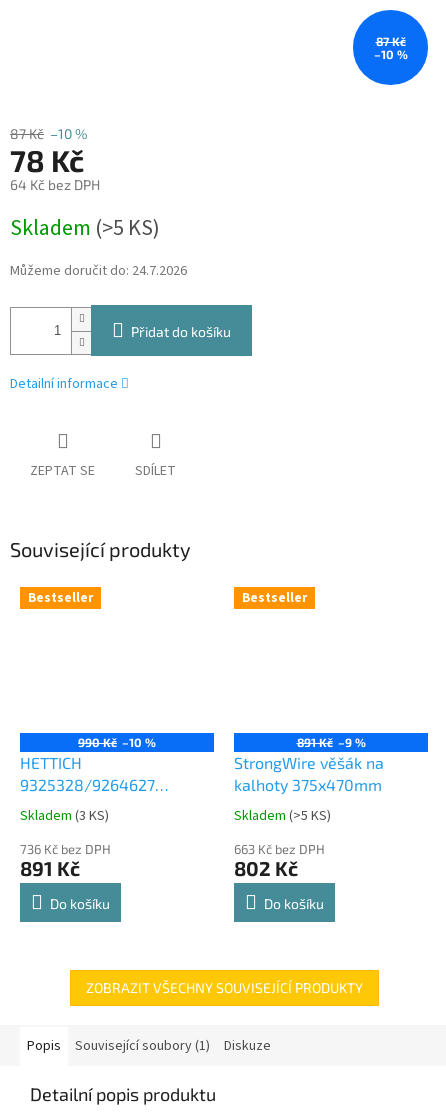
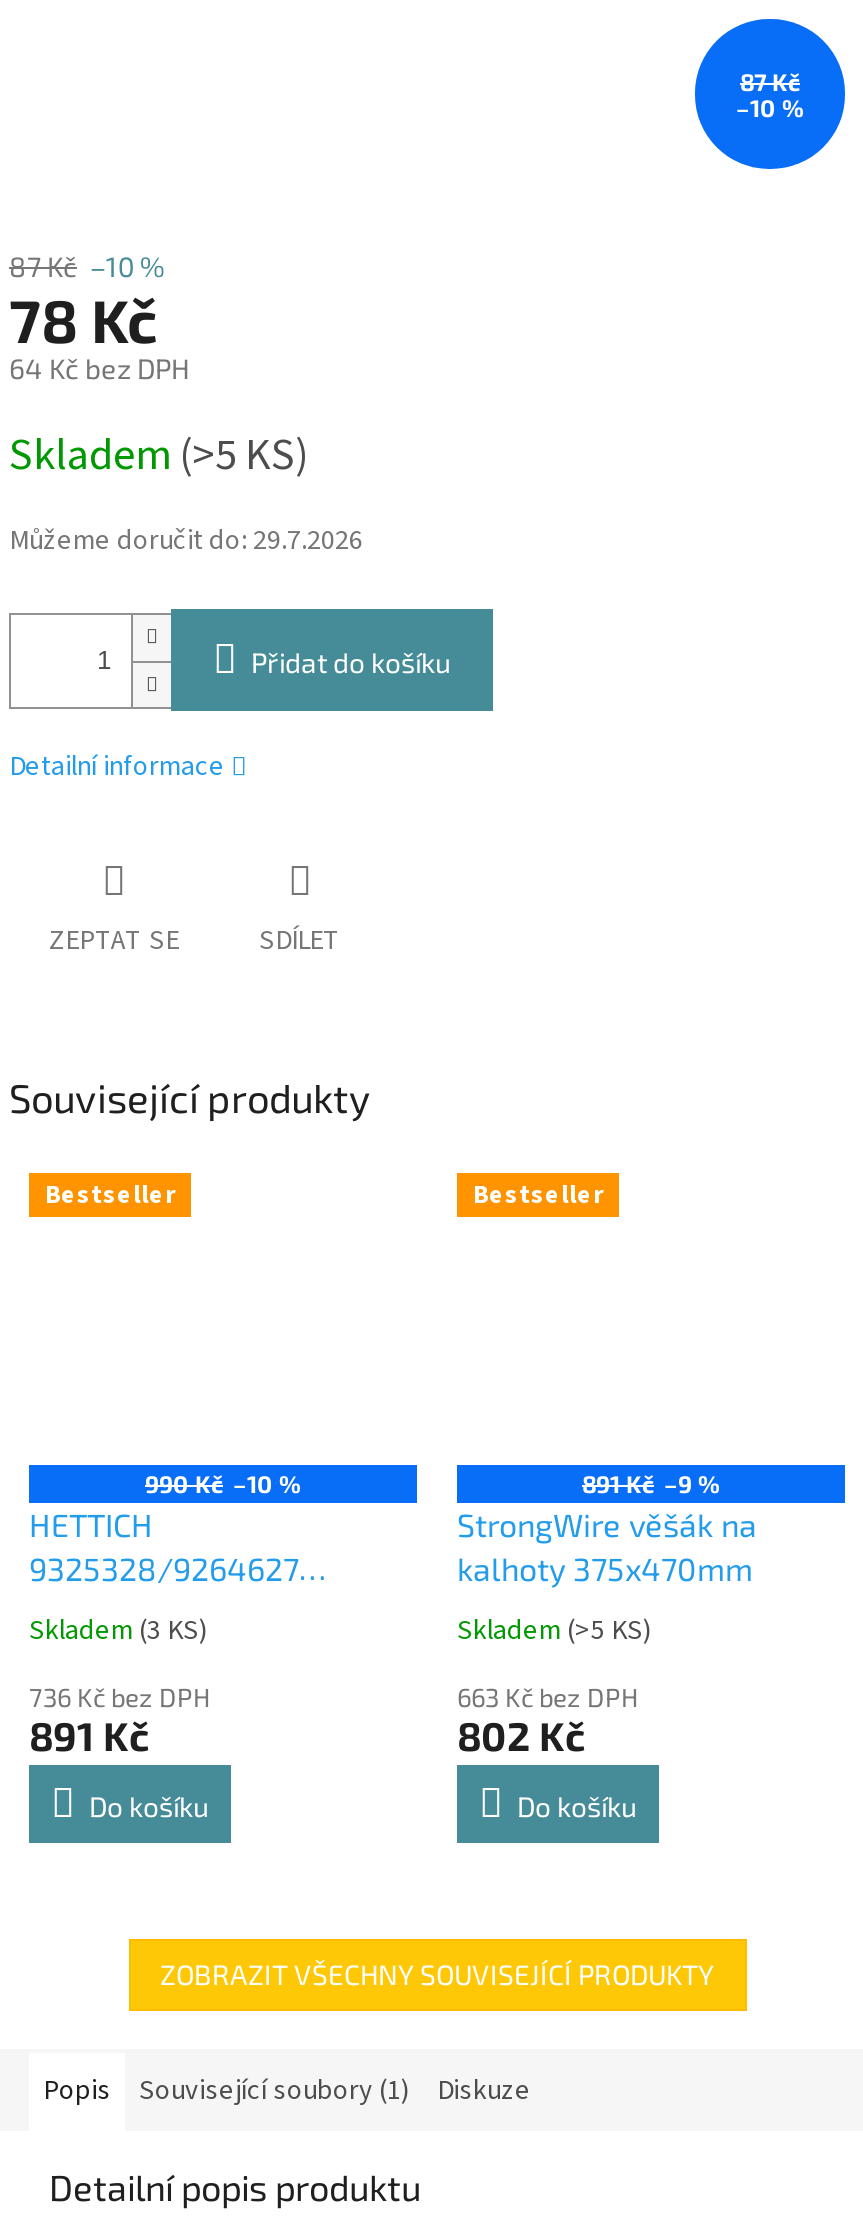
- Můžeme doručit do: 24.7.2026
+ Můžeme doručit do: 29.7.2026
